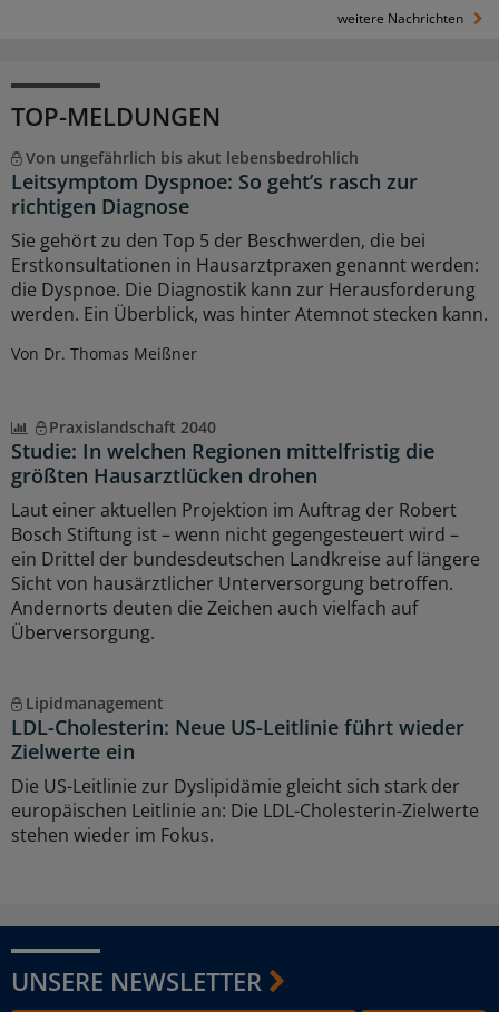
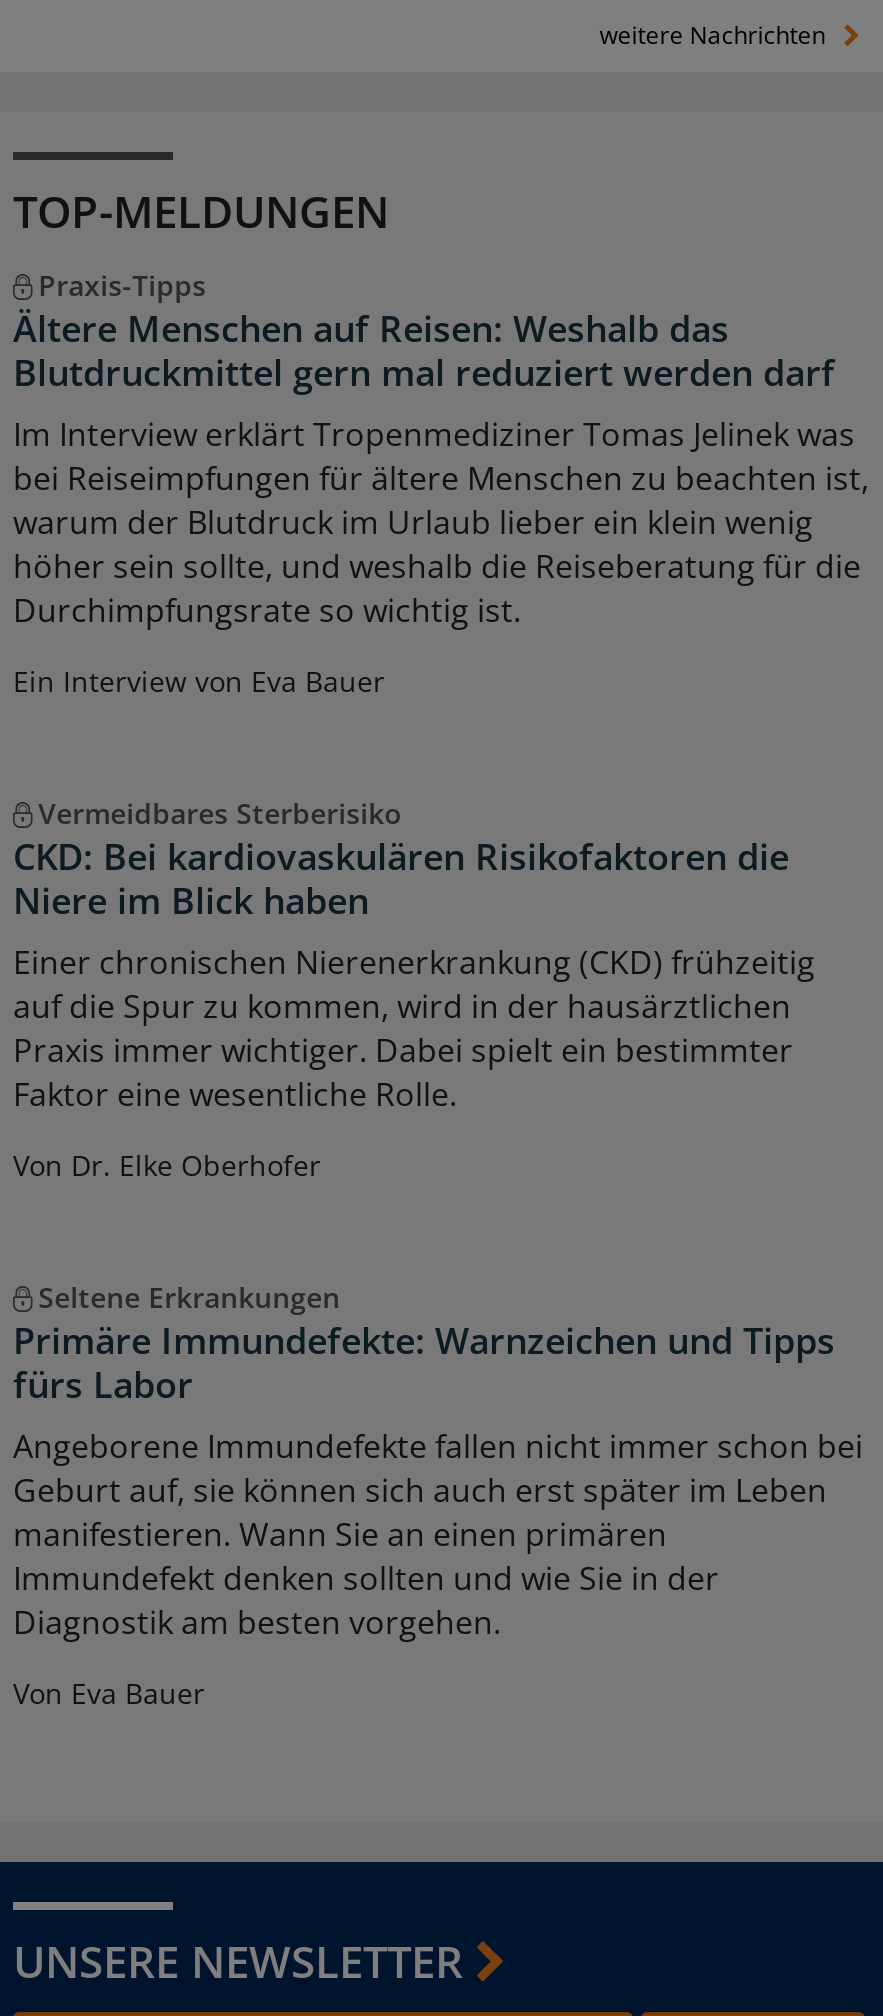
- Von ungefährlich bis akut lebensbedrohlich
- Leitsymptom Dyspnoe: So geht’s rasch zur
- richtigen Diagnose
- Sie gehört zu den Top 5 der Beschwerden, die bei
- Erstkonsultationen in Hausarztpraxen genannt werden:
- die Dyspnoe. Die Diagnostik kann zur Herausforderung
- werden. Ein Überblick, was hinter Atemnot stecken kann.
- Von Dr. Thomas Meißner
- Praxislandschaft 2040
- Studie: In welchen Regionen mittelfristig die
- größten Hausarztlücken drohen
- Laut einer aktuellen Projektion im Auftrag der Robert
- Bosch Stiftung ist – wenn nicht gegengesteuert wird –
- ein Drittel der bundesdeutschen Landkreise auf längere
- Sicht von hausärztlicher Unterversorgung betroffen.
- Andernorts deuten die Zeichen auch vielfach auf
- Überversorgung.
- Lipidmanagement
- LDL-Cholesterin: Neue US-Leitlinie führt wieder
- Zielwerte ein
- Die US-Leitlinie zur Dyslipidämie gleicht sich stark der
- europäischen Leitlinie an: Die LDL-Cholesterin-Zielwerte
- stehen wieder im Fokus.
+ Praxis-Tipps
+ Ältere Menschen auf Reisen: Weshalb das
+ Blutdruckmittel gern mal reduziert werden darf
+ Im Interview erklärt Tropenmediziner Tomas Jelinek was
+ bei Reiseimpfungen für ältere Menschen zu beachten ist,
+ warum der Blutdruck im Urlaub lieber ein klein wenig
+ höher sein sollte, und weshalb die Reiseberatung für die
+ Durchimpfungsrate so wichtig ist.
+ Ein Interview von Eva Bauer
+ Vermeidbares Sterberisiko
+ CKD: Bei kardiovaskulären Risikofaktoren die
+ Niere im Blick haben
+ Einer chronischen Nierenerkrankung (CKD) frühzeitig
+ auf die Spur zu kommen, wird in der hausärztlichen
+ Praxis immer wichtiger. Dabei spielt ein bestimmter
+ Faktor eine wesentliche Rolle.
+ Von Dr. Elke Oberhofer
+ Seltene Erkrankungen
+ Primäre Immundefekte: Warnzeichen und Tipps
+ fürs Labor
+ Angeborene Immundefekte fallen nicht immer schon bei
+ Geburt auf, sie können sich auch erst später im Leben
+ manifestieren. Wann Sie an einen primären
+ Immundefekt denken sollten und wie Sie in der
+ Diagnostik am besten vorgehen.
+ Von Eva Bauer
